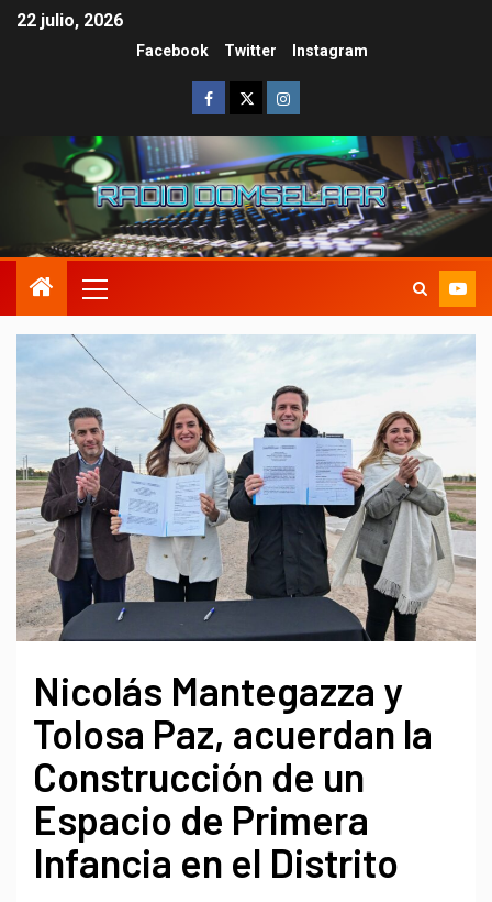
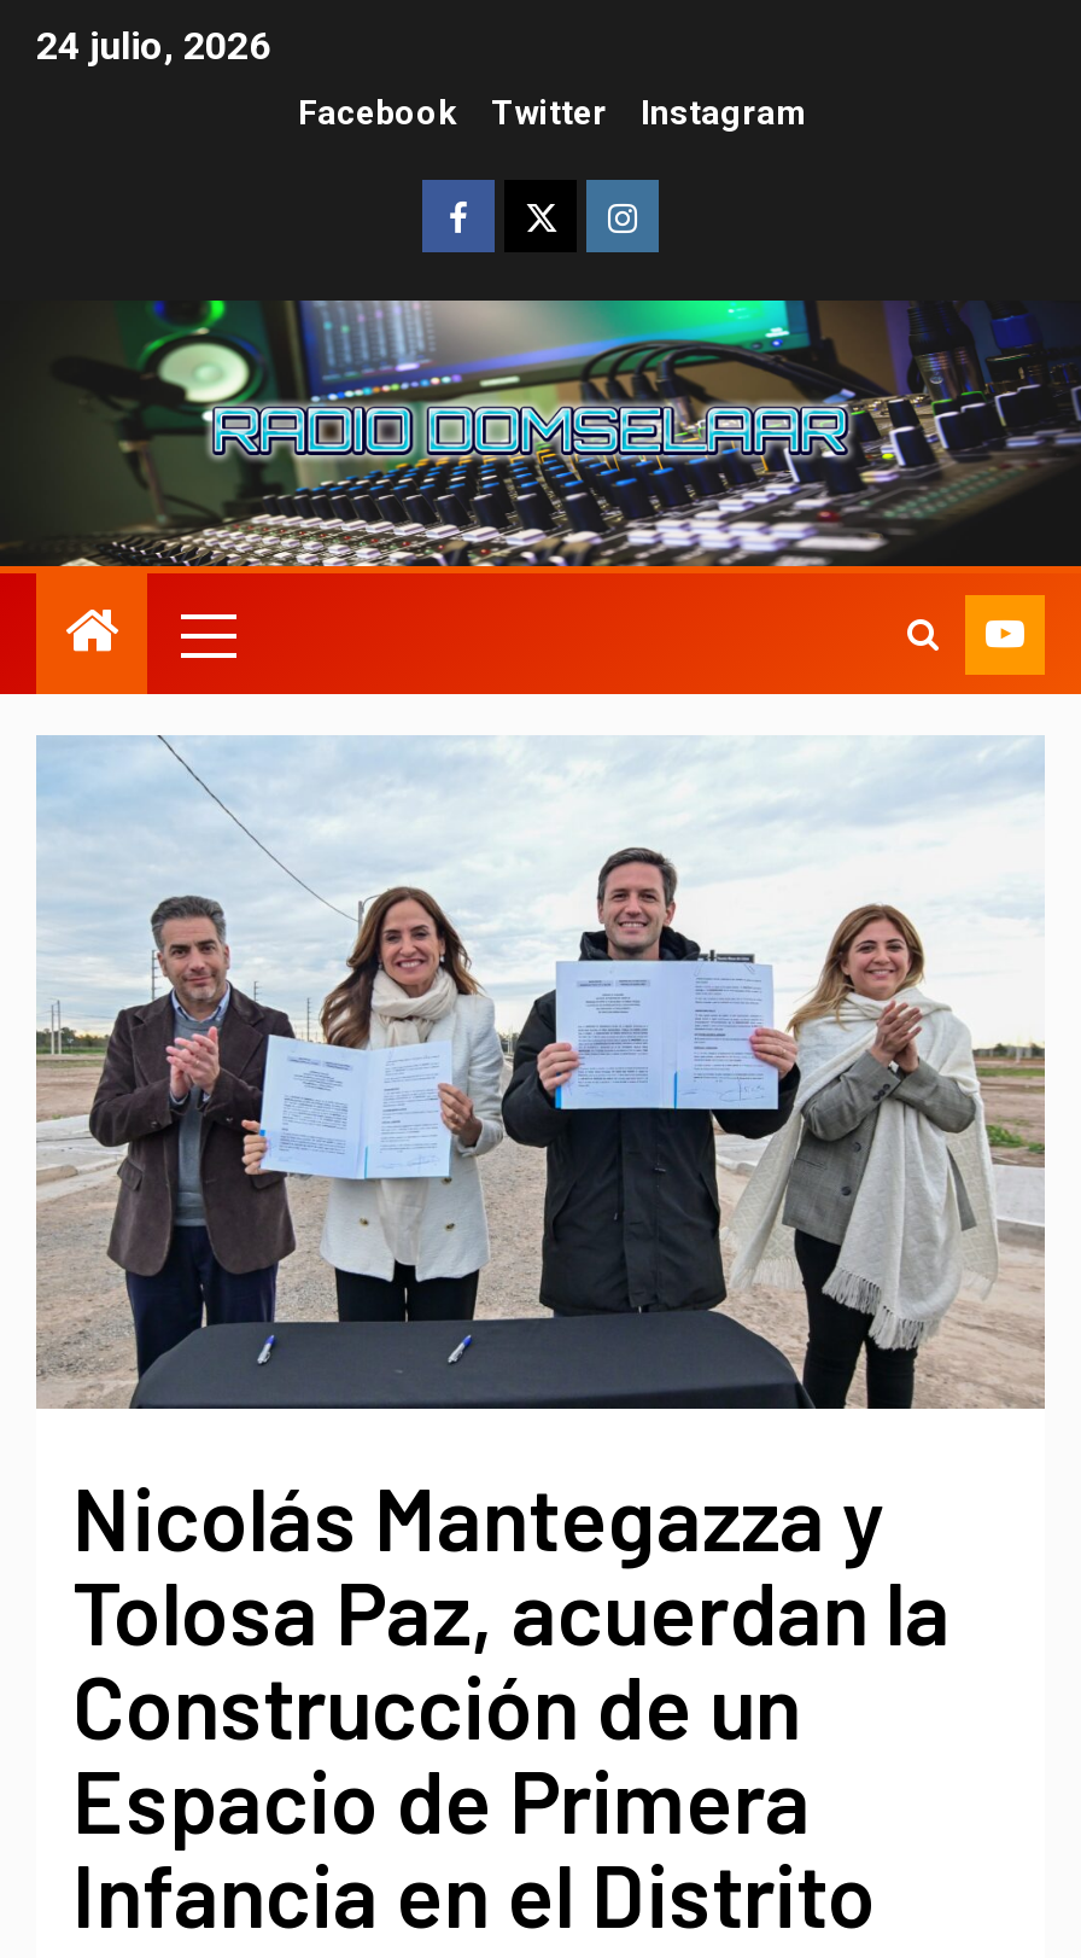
- 22 julio, 2026
+ 24 julio, 2026
